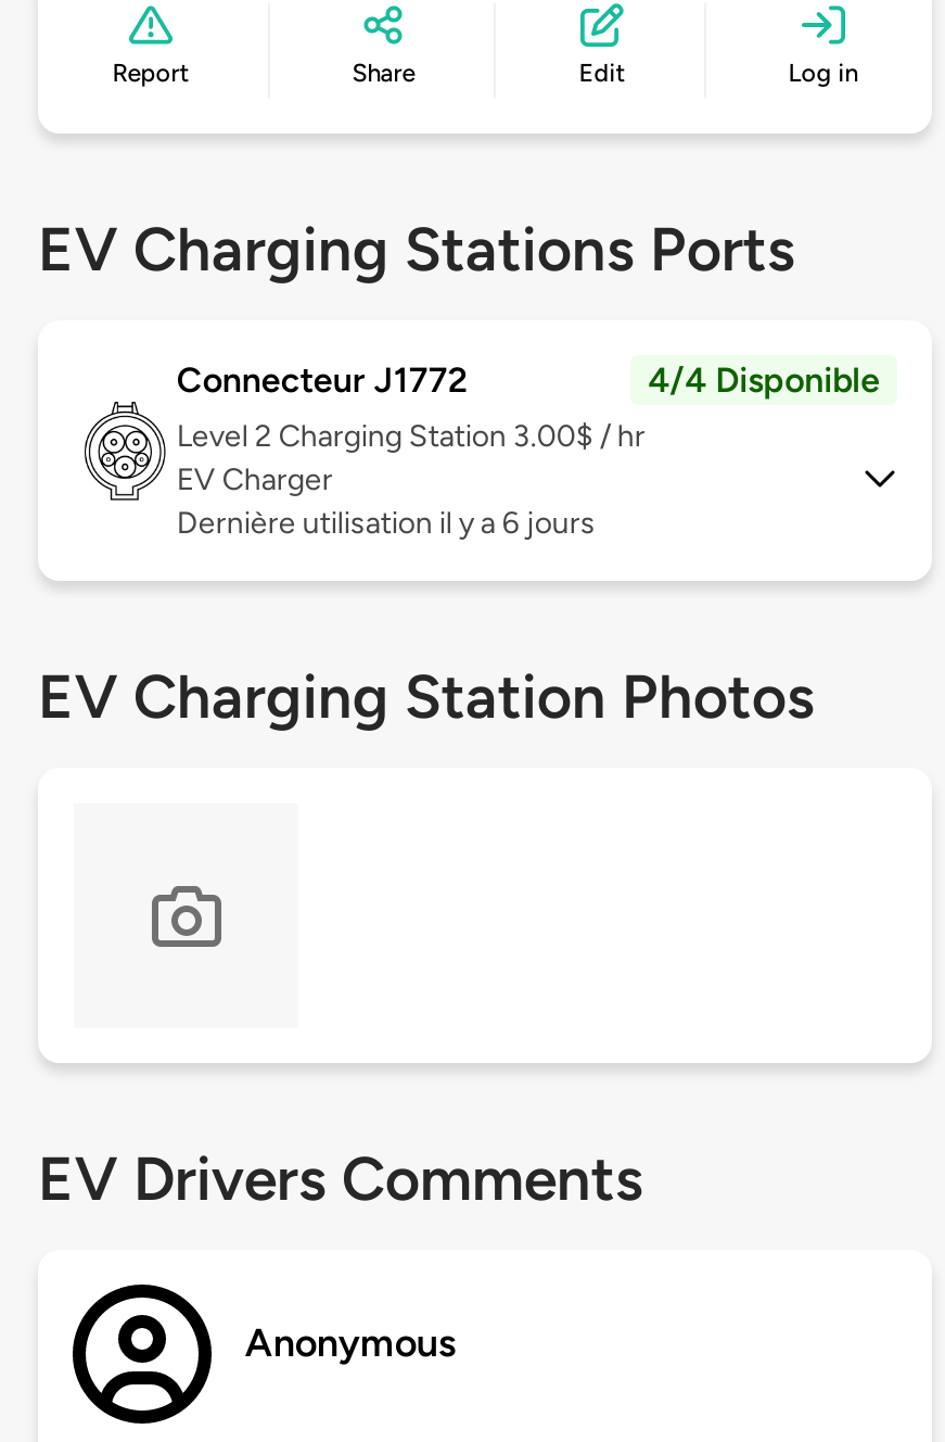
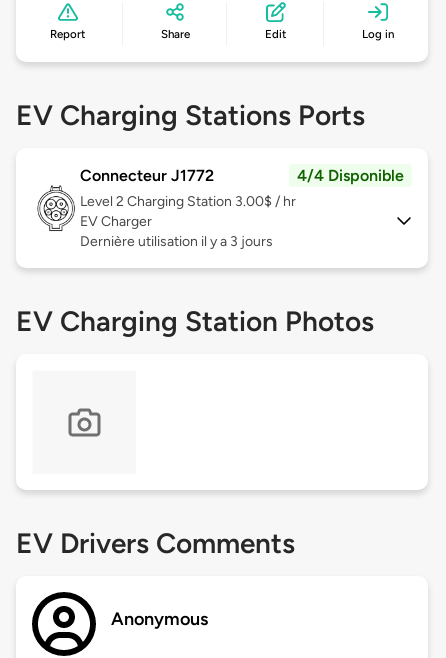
- Dernière utilisation il y a 6 jours
+ Dernière utilisation il y a 3 jours
